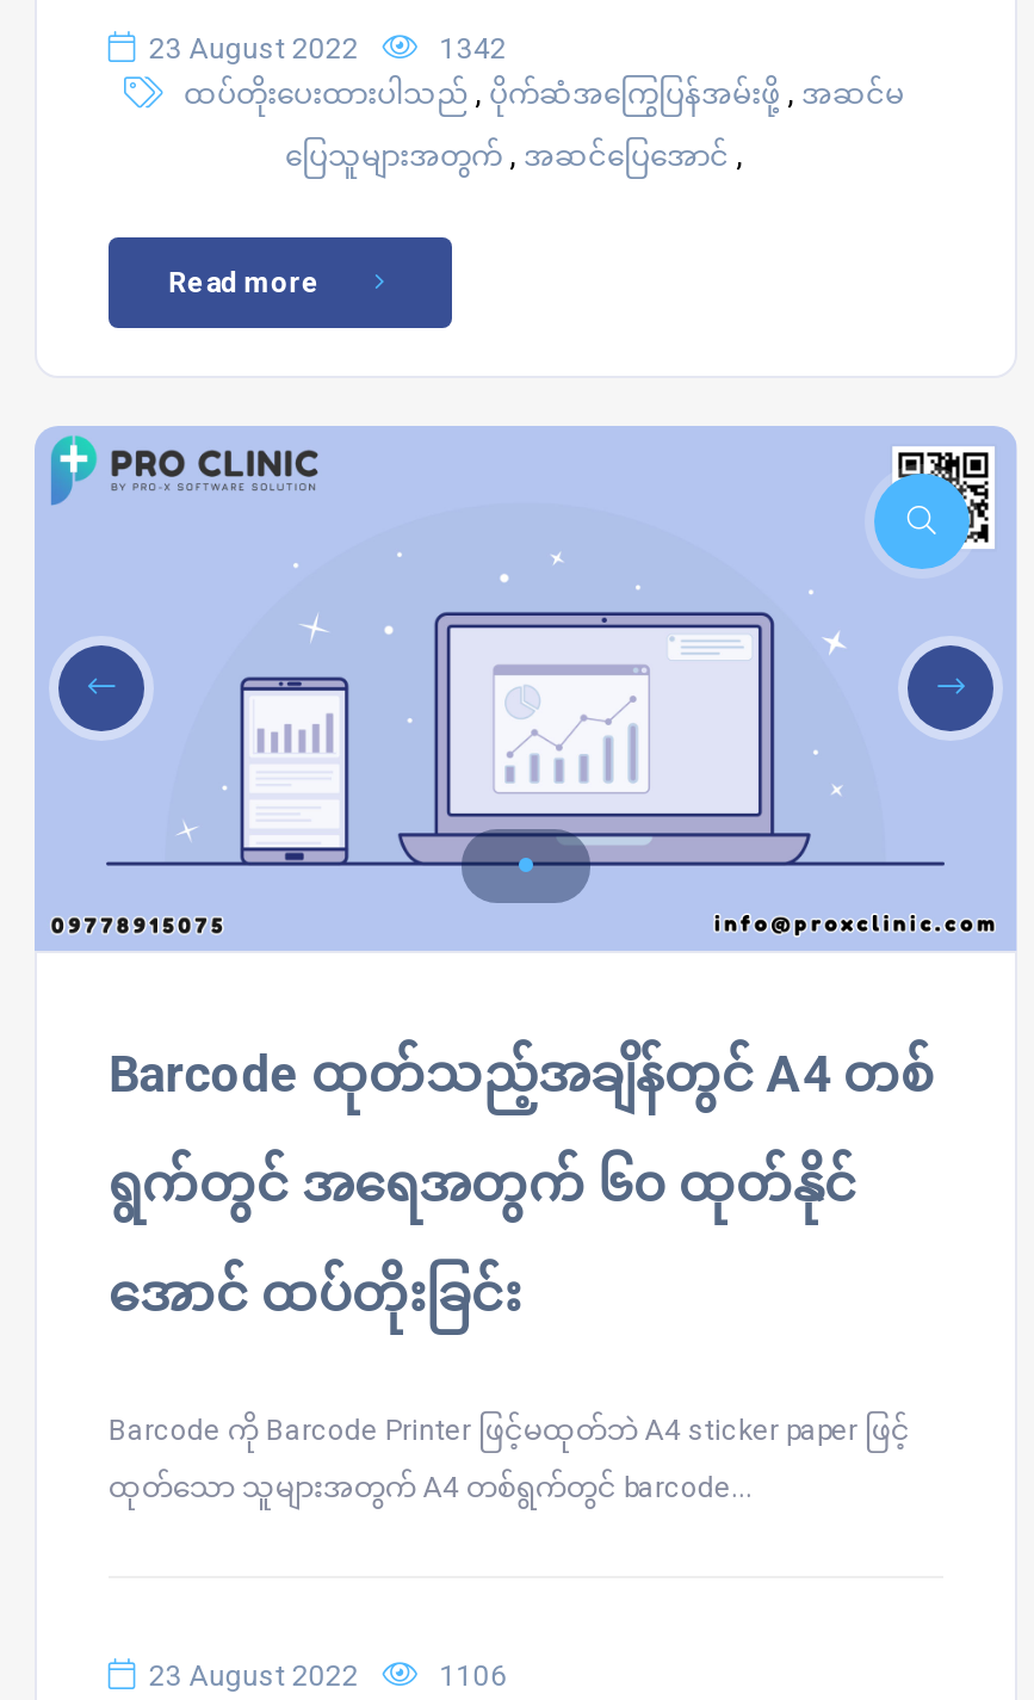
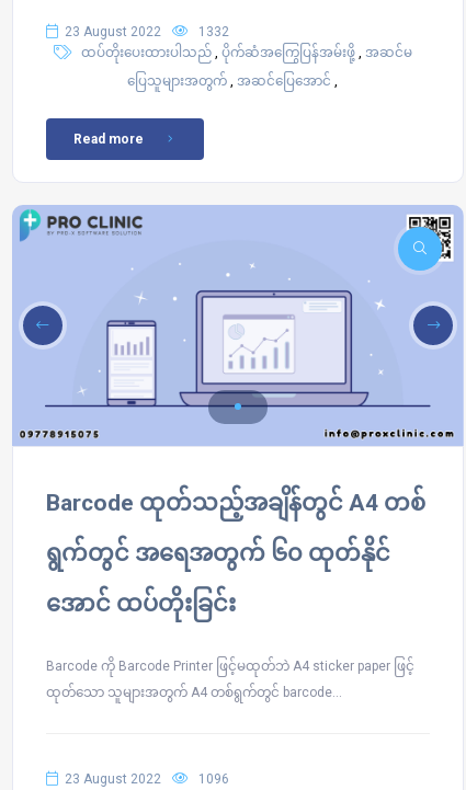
- 1342
+ 1332

- 1106
+ 1096
